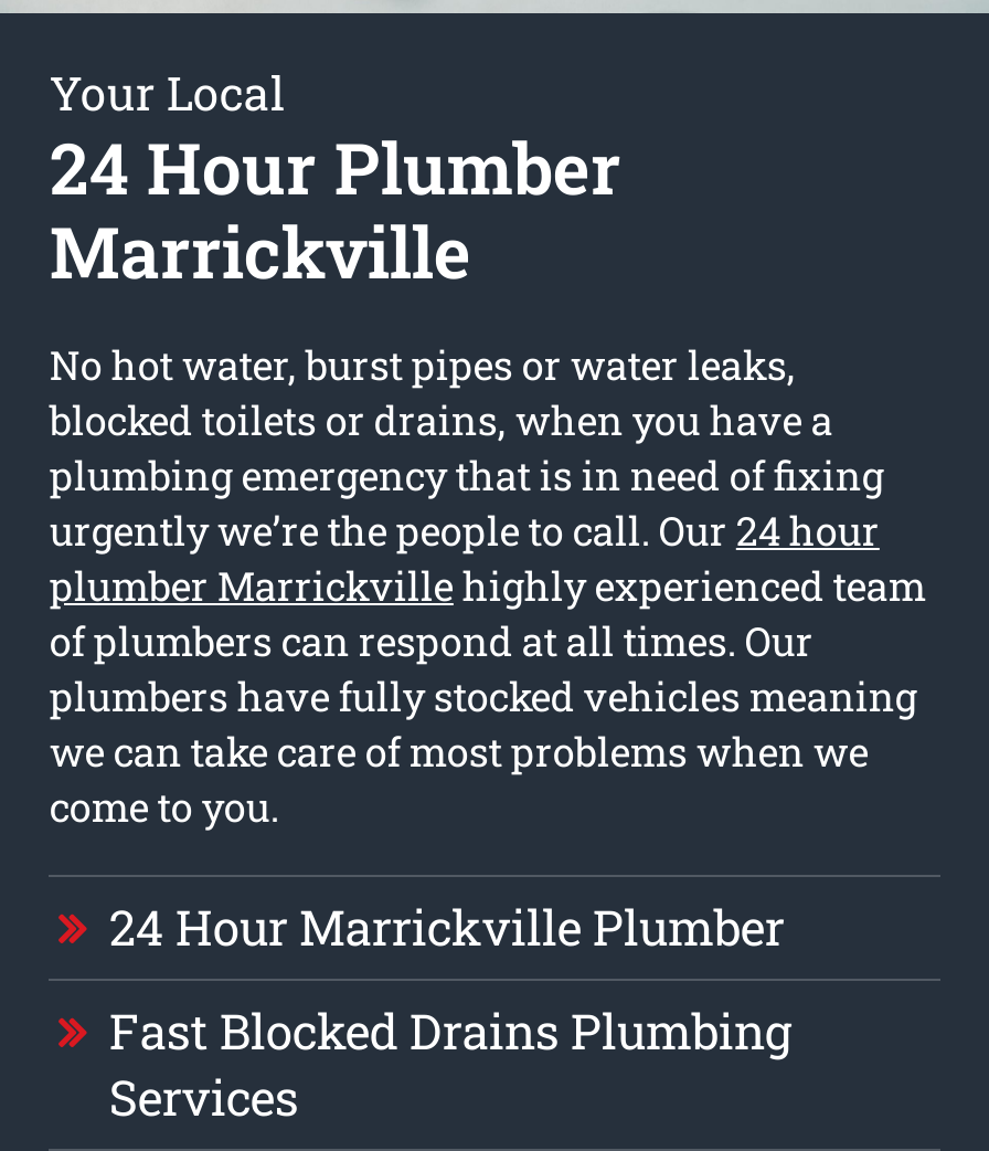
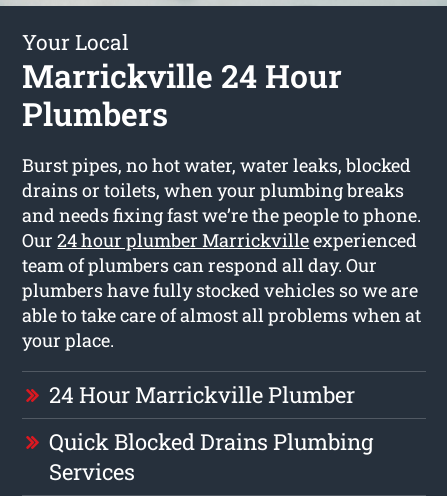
- 24 Hour Plumber
- Marrickville
- No hot water, burst pipes or water leaks,
- blocked toilets or drains, when you have a
- plumbing emergency that is in need of fixing
- urgently we’re the people to call. Our 24 hour
- plumber Marrickville highly experienced team
- of plumbers can respond at all times. Our
- plumbers have fully stocked vehicles meaning
- we can take care of most problems when we
- come to you.
+ Marrickville 24 Hour
+ Plumbers
+ Burst pipes, no hot water, water leaks, blocked
+ drains or toilets, when your plumbing breaks
+ and needs fixing fast we’re the people to phone.
+ Our 24 hour plumber Marrickville experienced
+ team of plumbers can respond all day. Our
+ plumbers have fully stocked vehicles so we are
+ able to take care of almost all problems when at
+ your place.

- Fast Blocked Drains Plumbing
+ Quick Blocked Drains Plumbing
